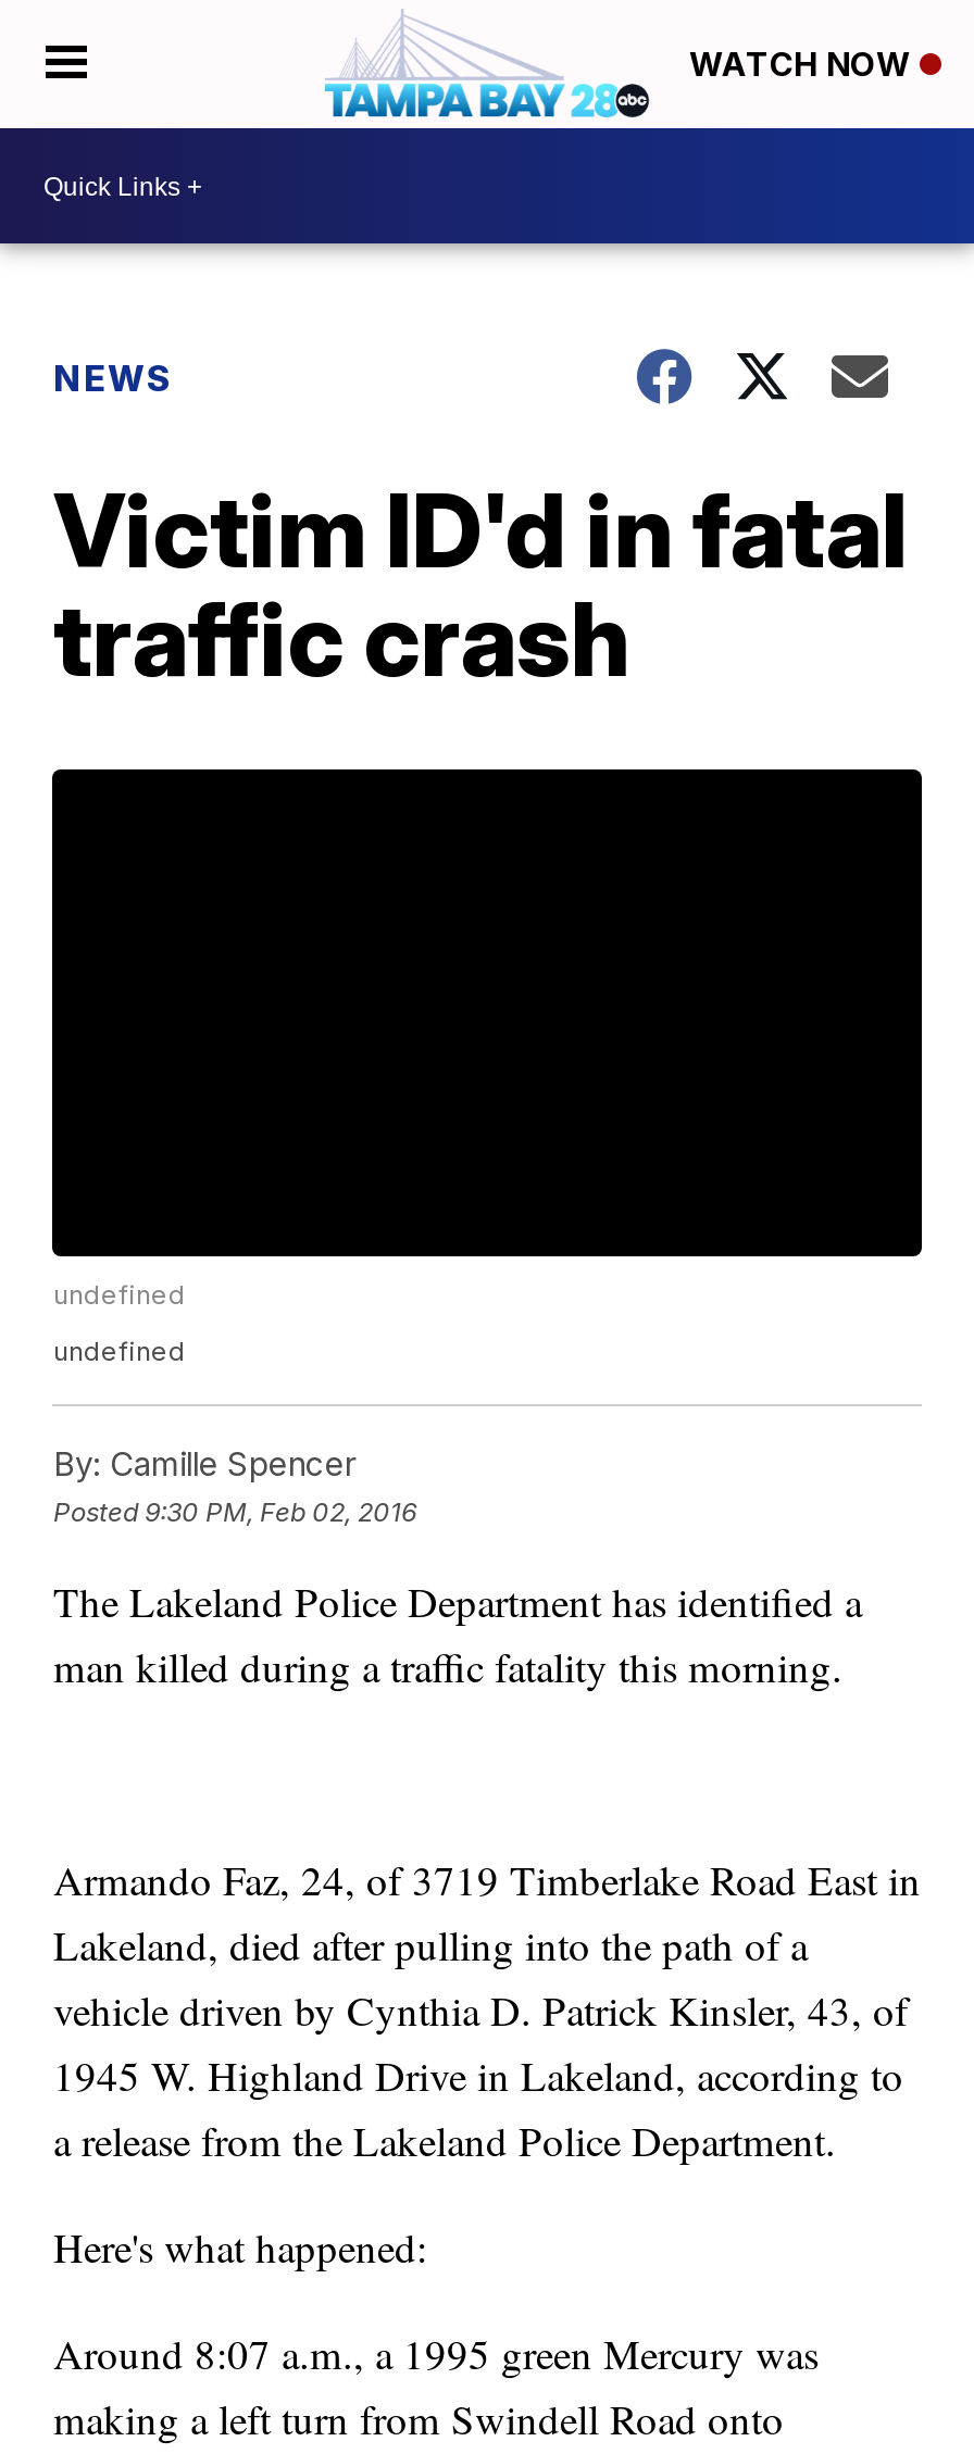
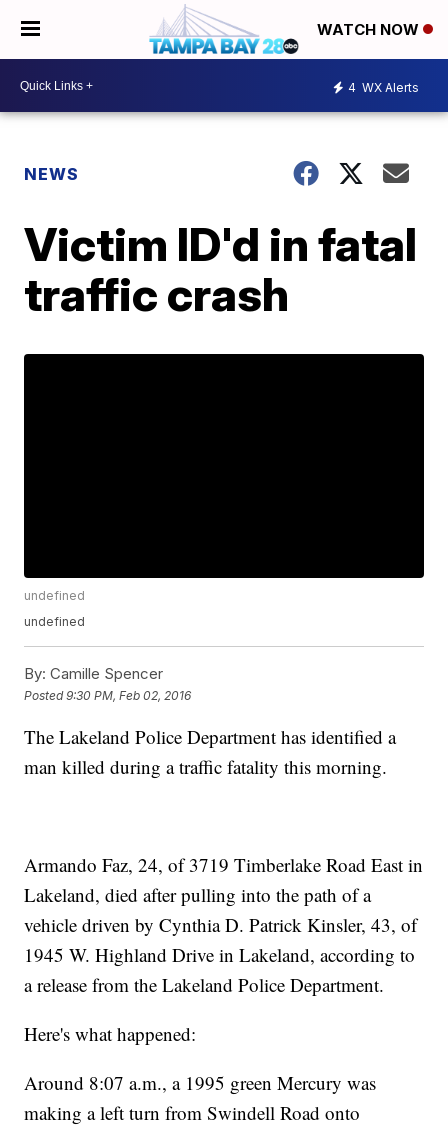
+ 4 WX Alerts
